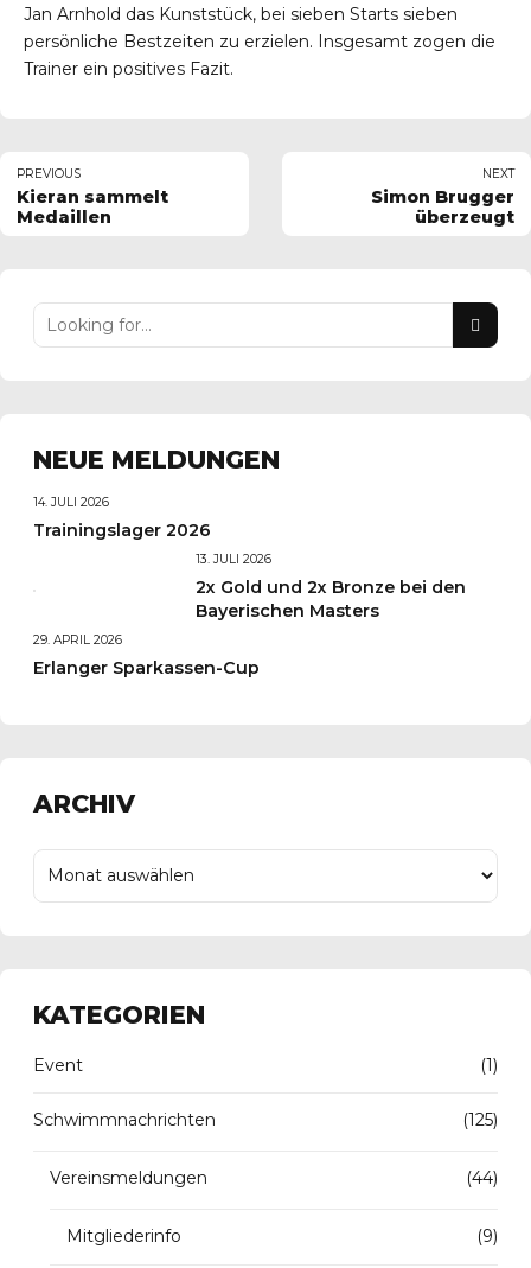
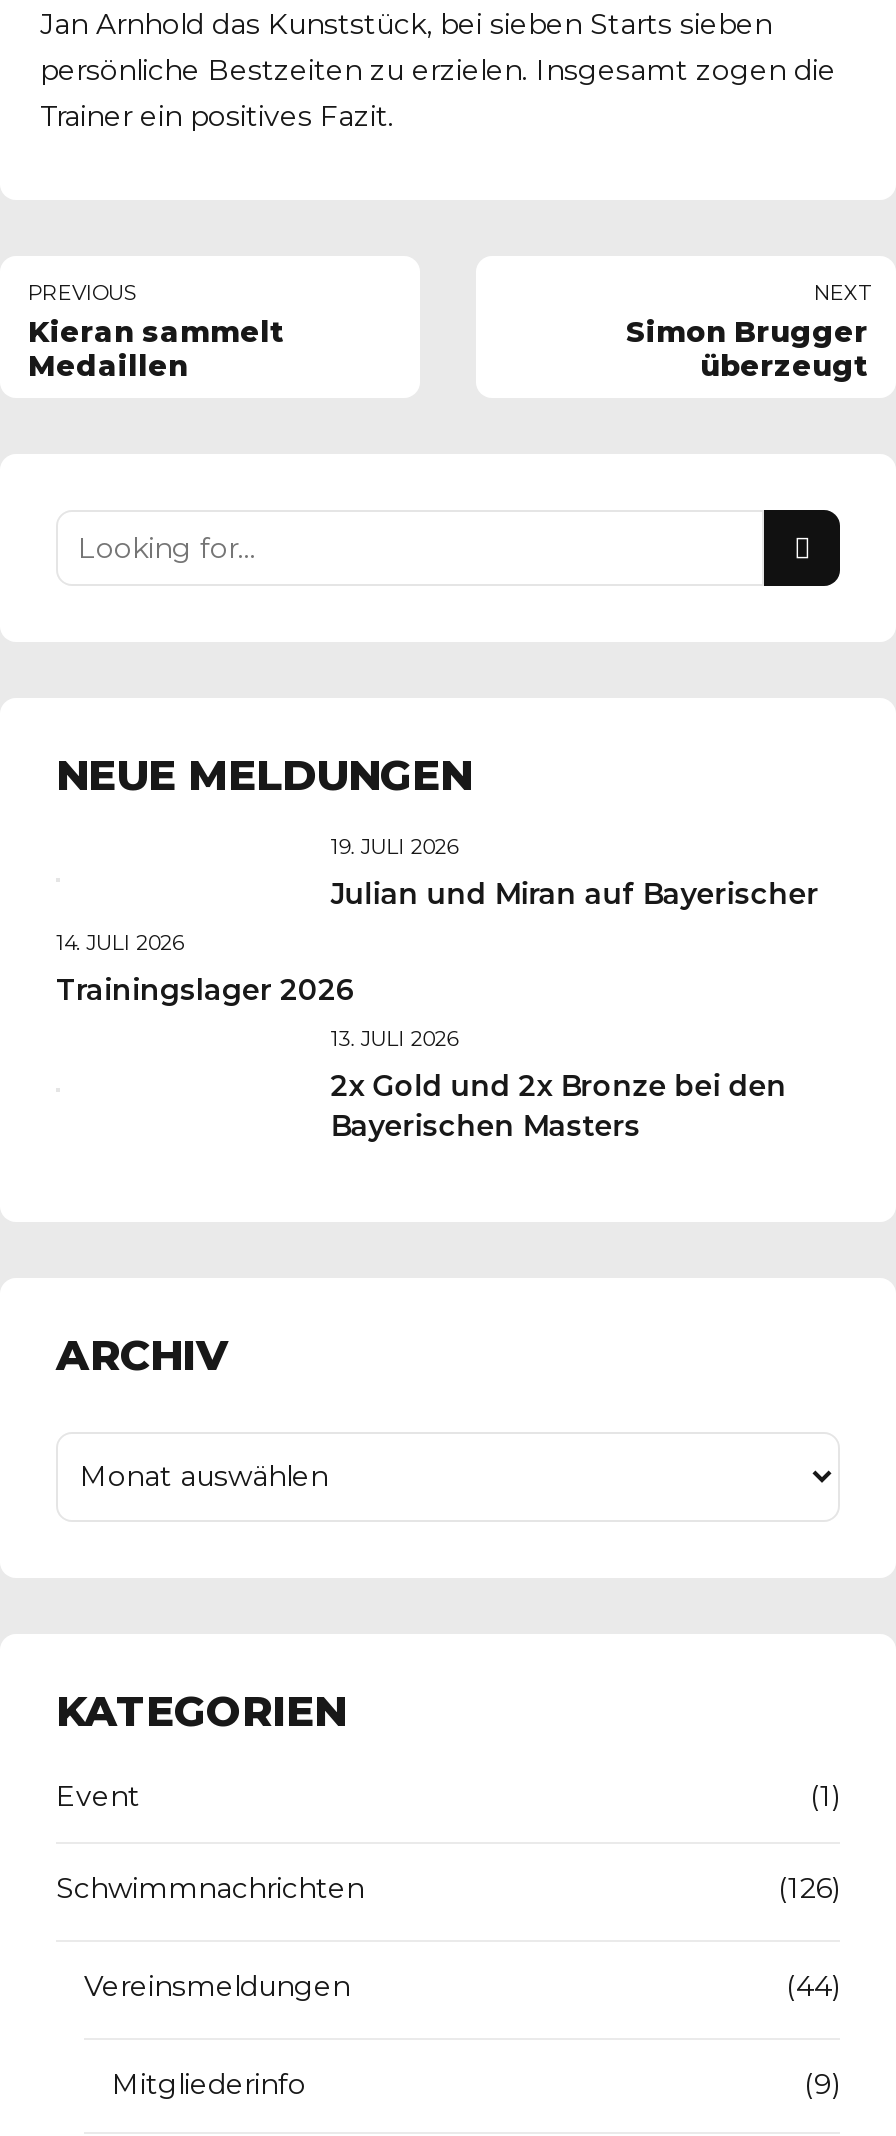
+ 19. JULI 2026
+ Julian und Miran auf Bayerischer

moved down: 14. JULI 2026 | Trainingslager 2026 | 13. JULI 2026 | 2x Gold und 2x Bronze bei den | Bayerischen Masters

- 29. APRIL 2026
- Erlanger Sparkassen-Cup

- (125)
+ (126)
